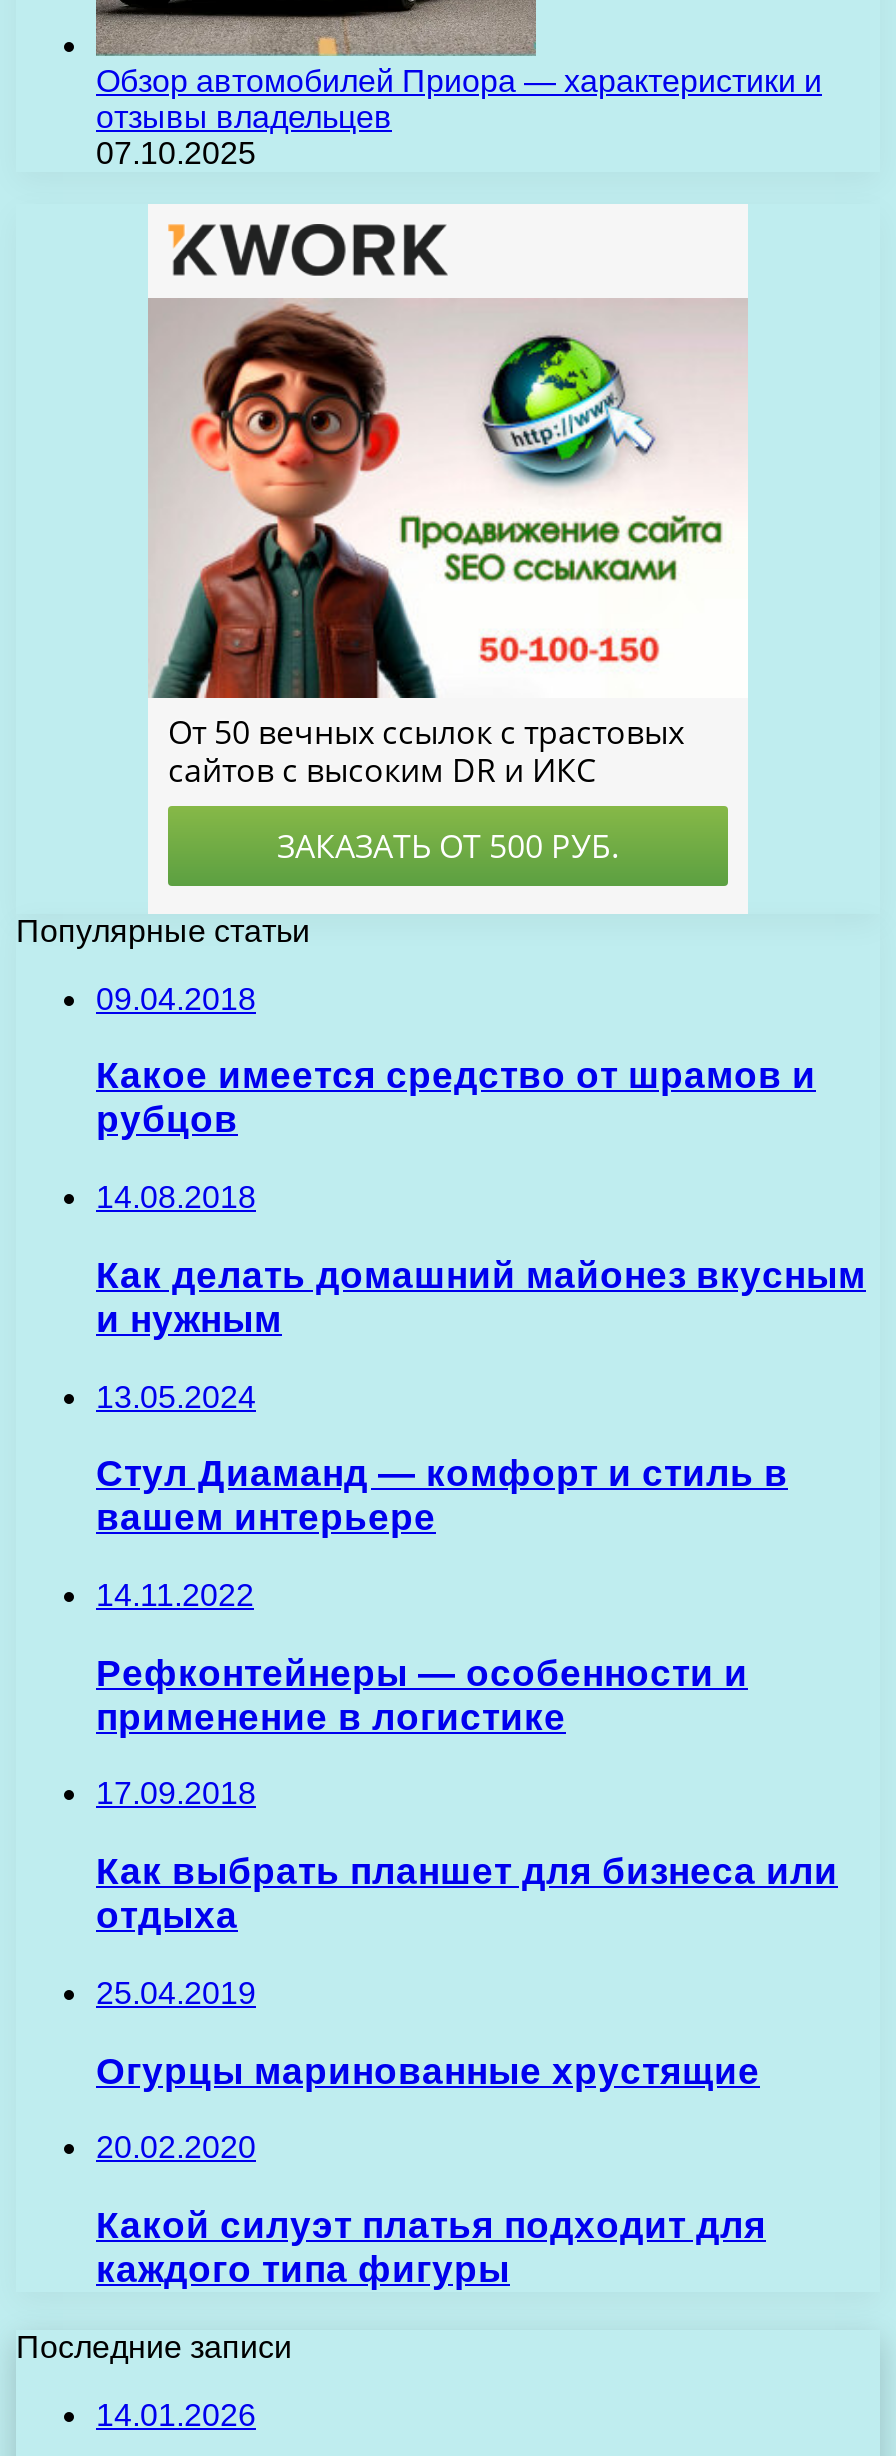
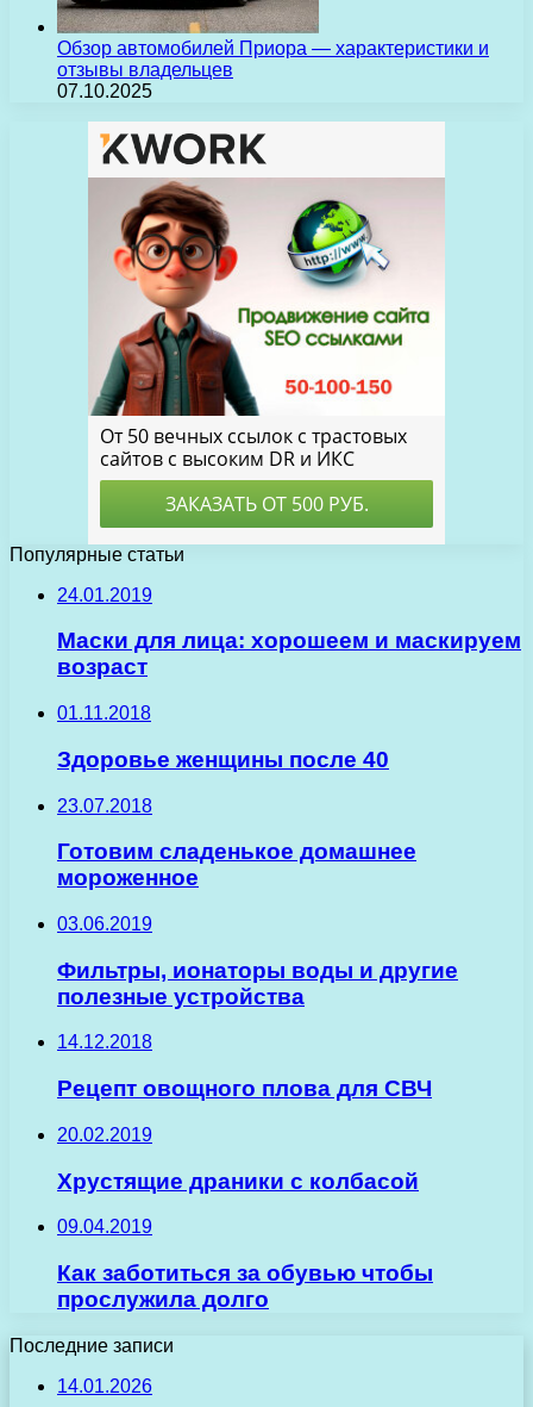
- 09.04.2018
+ 24.01.2019

- Какое имеется средство от шрамов и
- рубцов
+ Маски для лица: хорошеем и маскируем
+ возраст

- 14.08.2018
+ 01.11.2018

- Как делать домашний майонез вкусным
- и нужным
+ Здоровье женщины после 40

- 13.05.2024
+ 23.07.2018

- Стул Диаманд — комфорт и стиль в
- вашем интерьере
+ Готовим сладенькое домашнее
+ мороженное

- 14.11.2022
+ 03.06.2019

- Рефконтейнеры — особенности и
- применение в логистике
+ Фильтры, ионаторы воды и другие
+ полезные устройства

- 17.09.2018
+ 14.12.2018

- Как выбрать планшет для бизнеса или
- отдыха
+ Рецепт овощного плова для СВЧ

- 25.04.2019
+ 20.02.2019

- Огурцы маринованные хрустящие
+ Хрустящие драники с колбасой

- 20.02.2020
+ 09.04.2019

- Какой силуэт платья подходит для
- каждого типа фигуры
+ Как заботиться за обувью чтобы
+ прослужила долго
